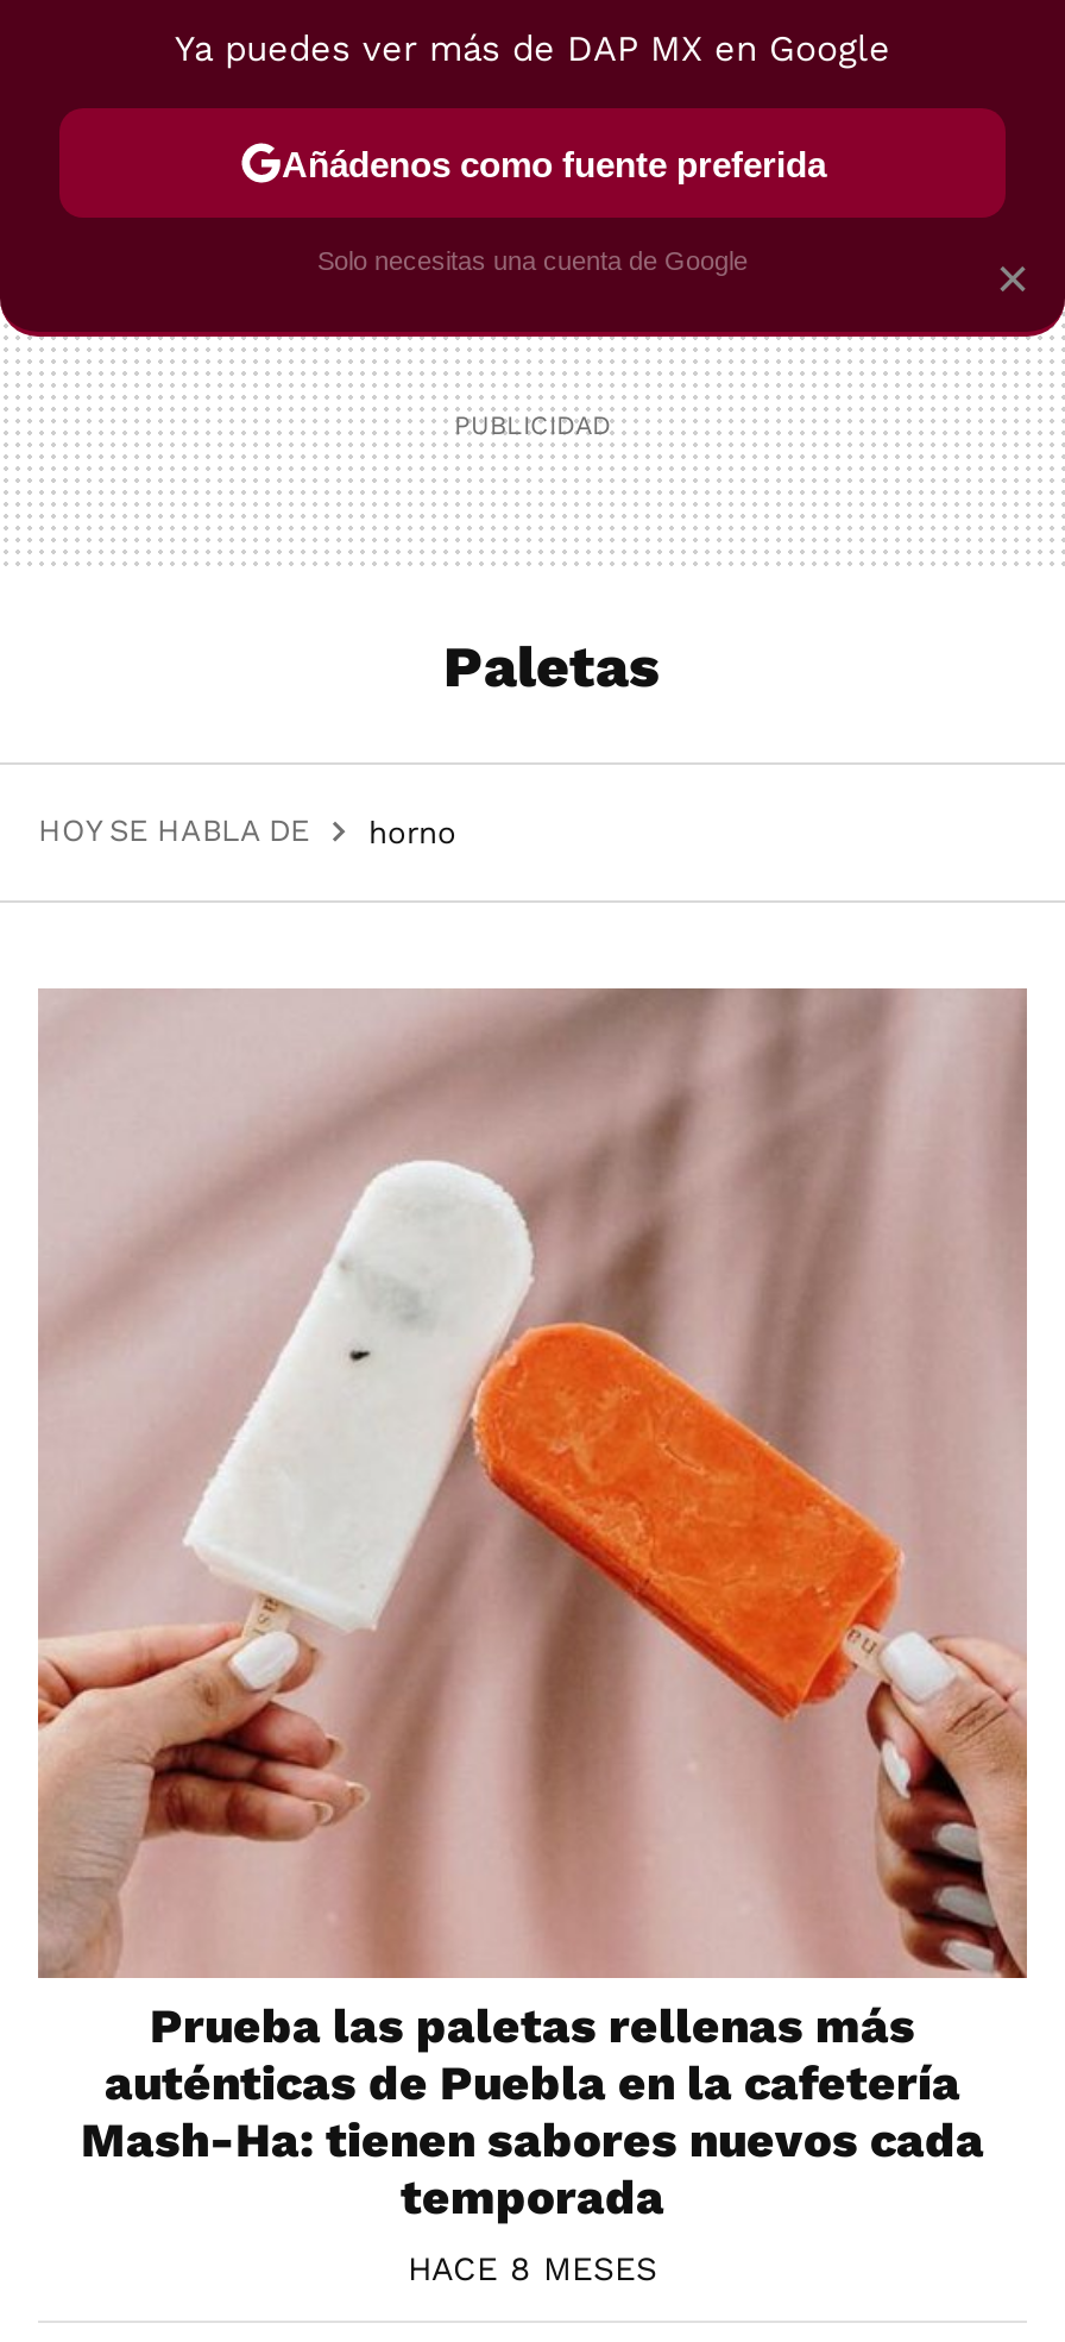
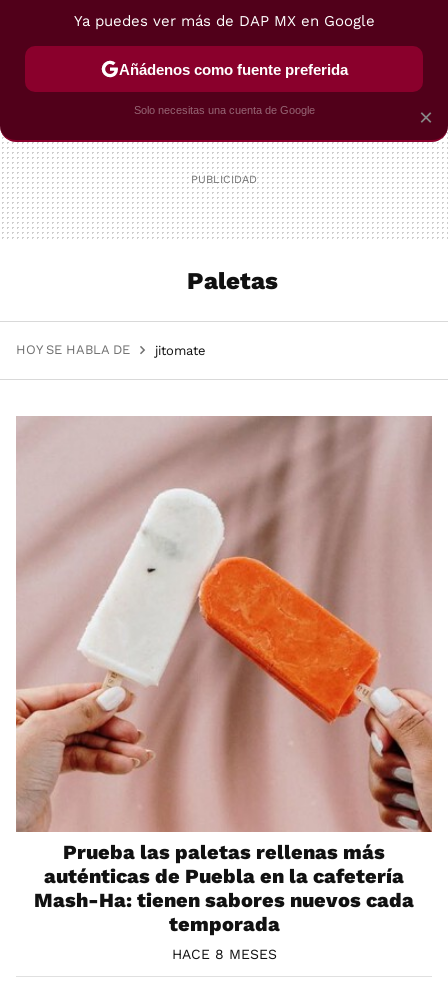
- horno
+ jitomate
